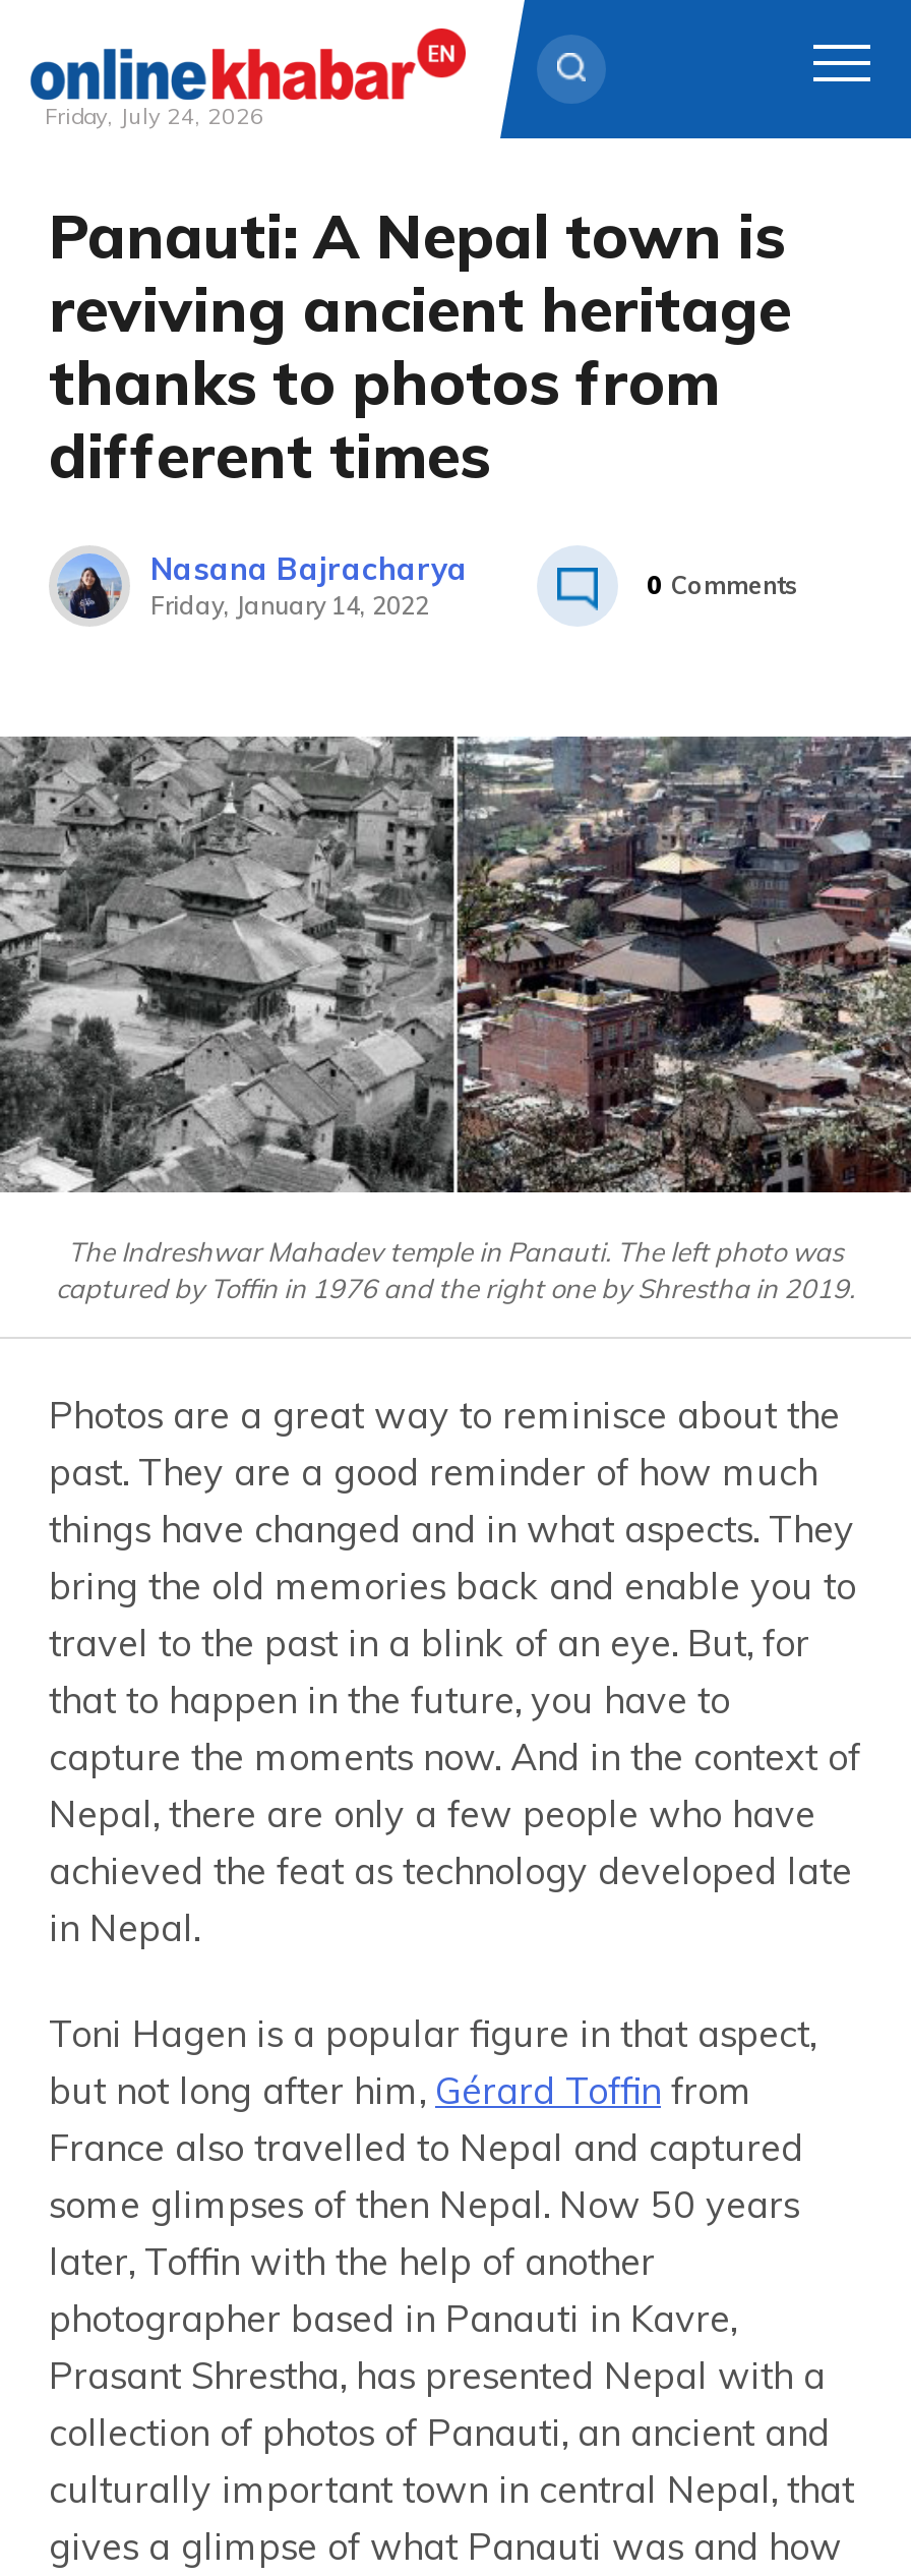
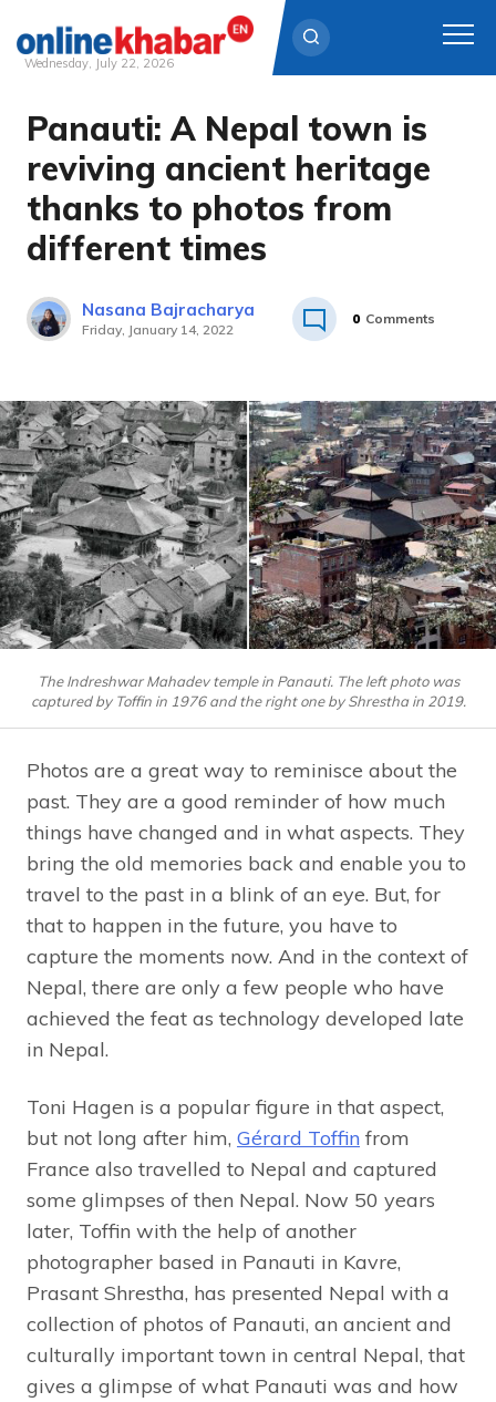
- Friday, July 24, 2026
+ Wednesday, July 22, 2026
